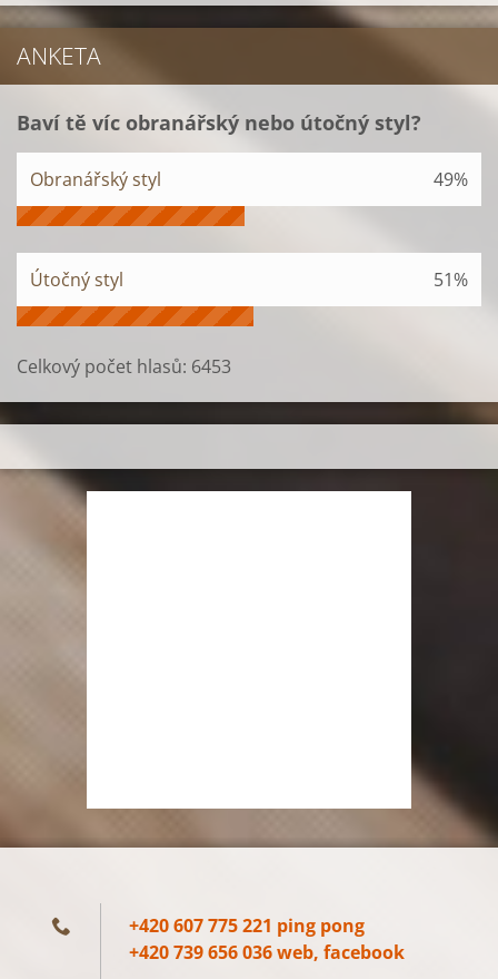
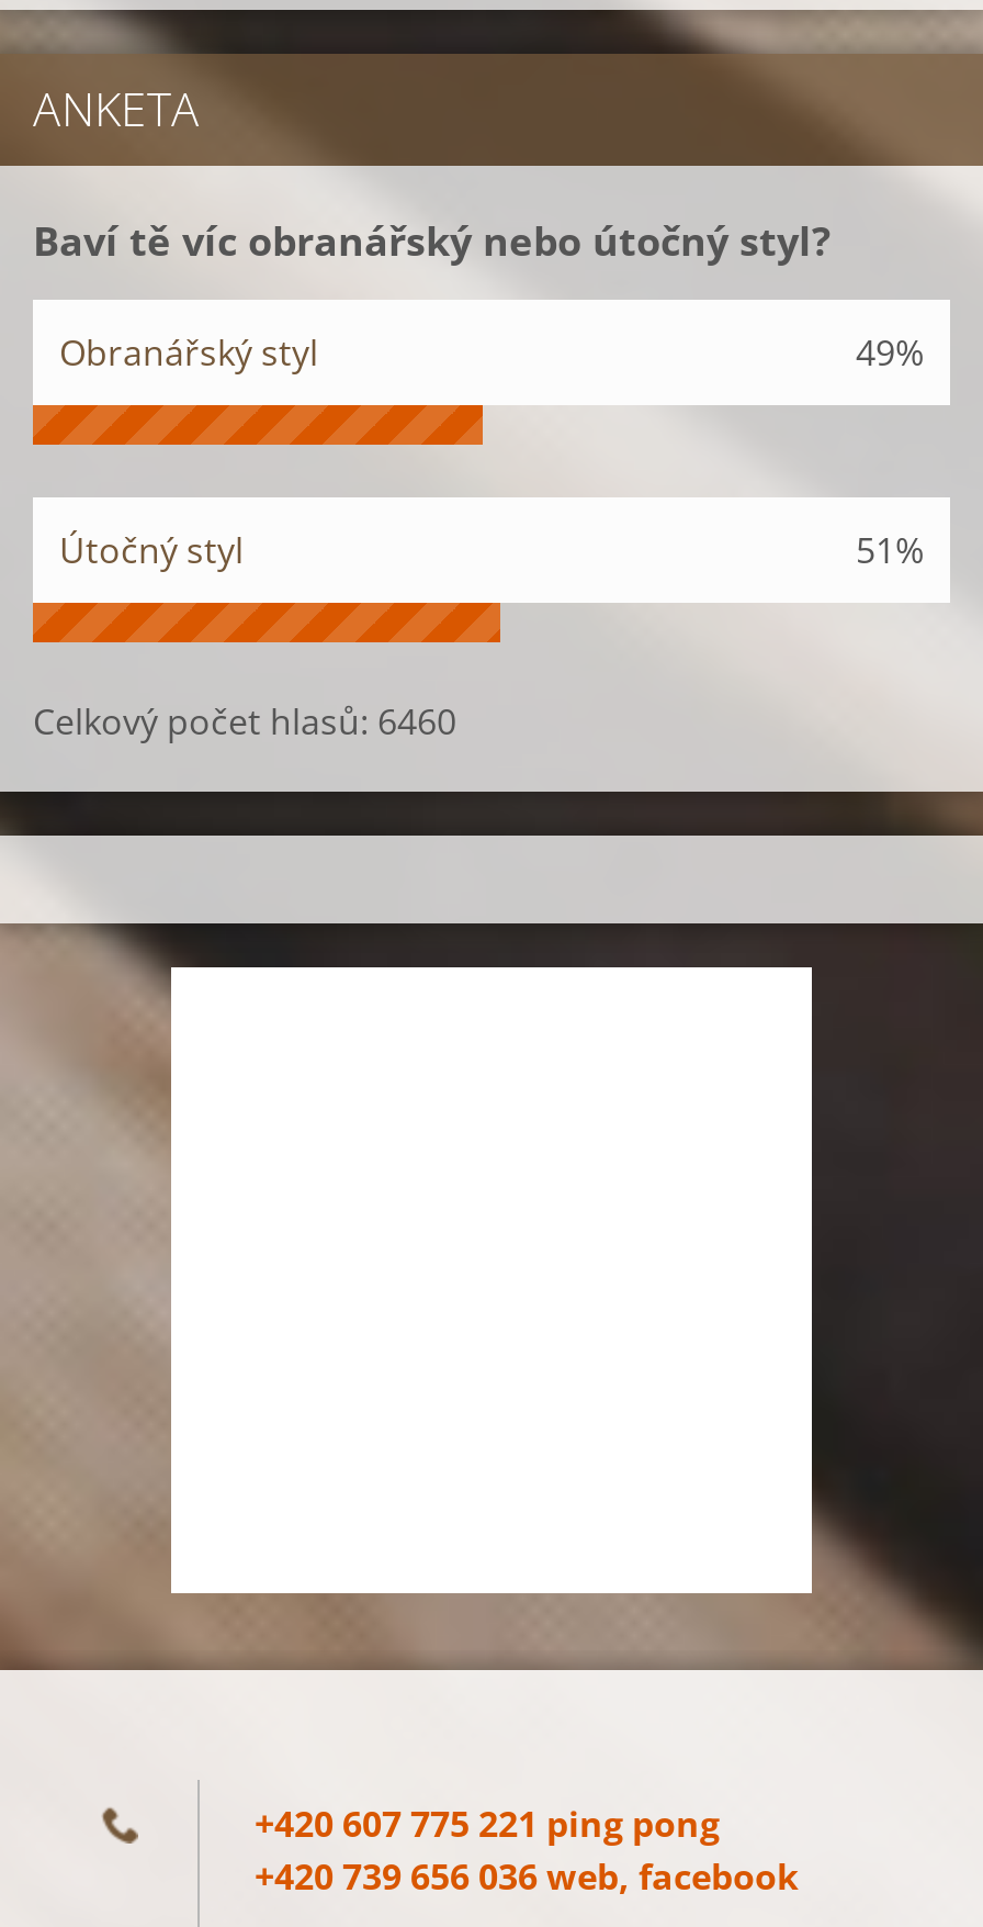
- Celkový počet hlasů: 6453
+ Celkový počet hlasů: 6460
